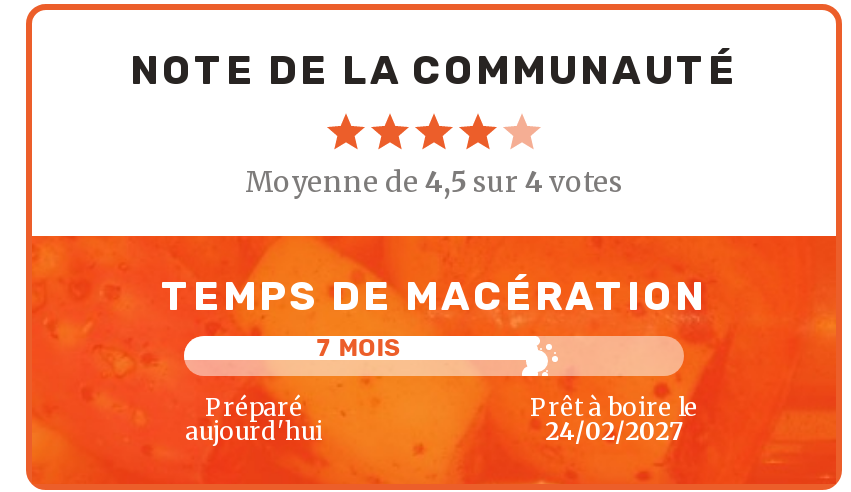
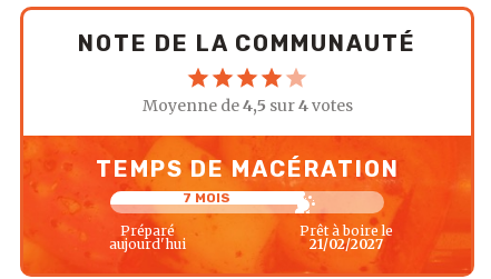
- 24/02/2027
+ 21/02/2027
